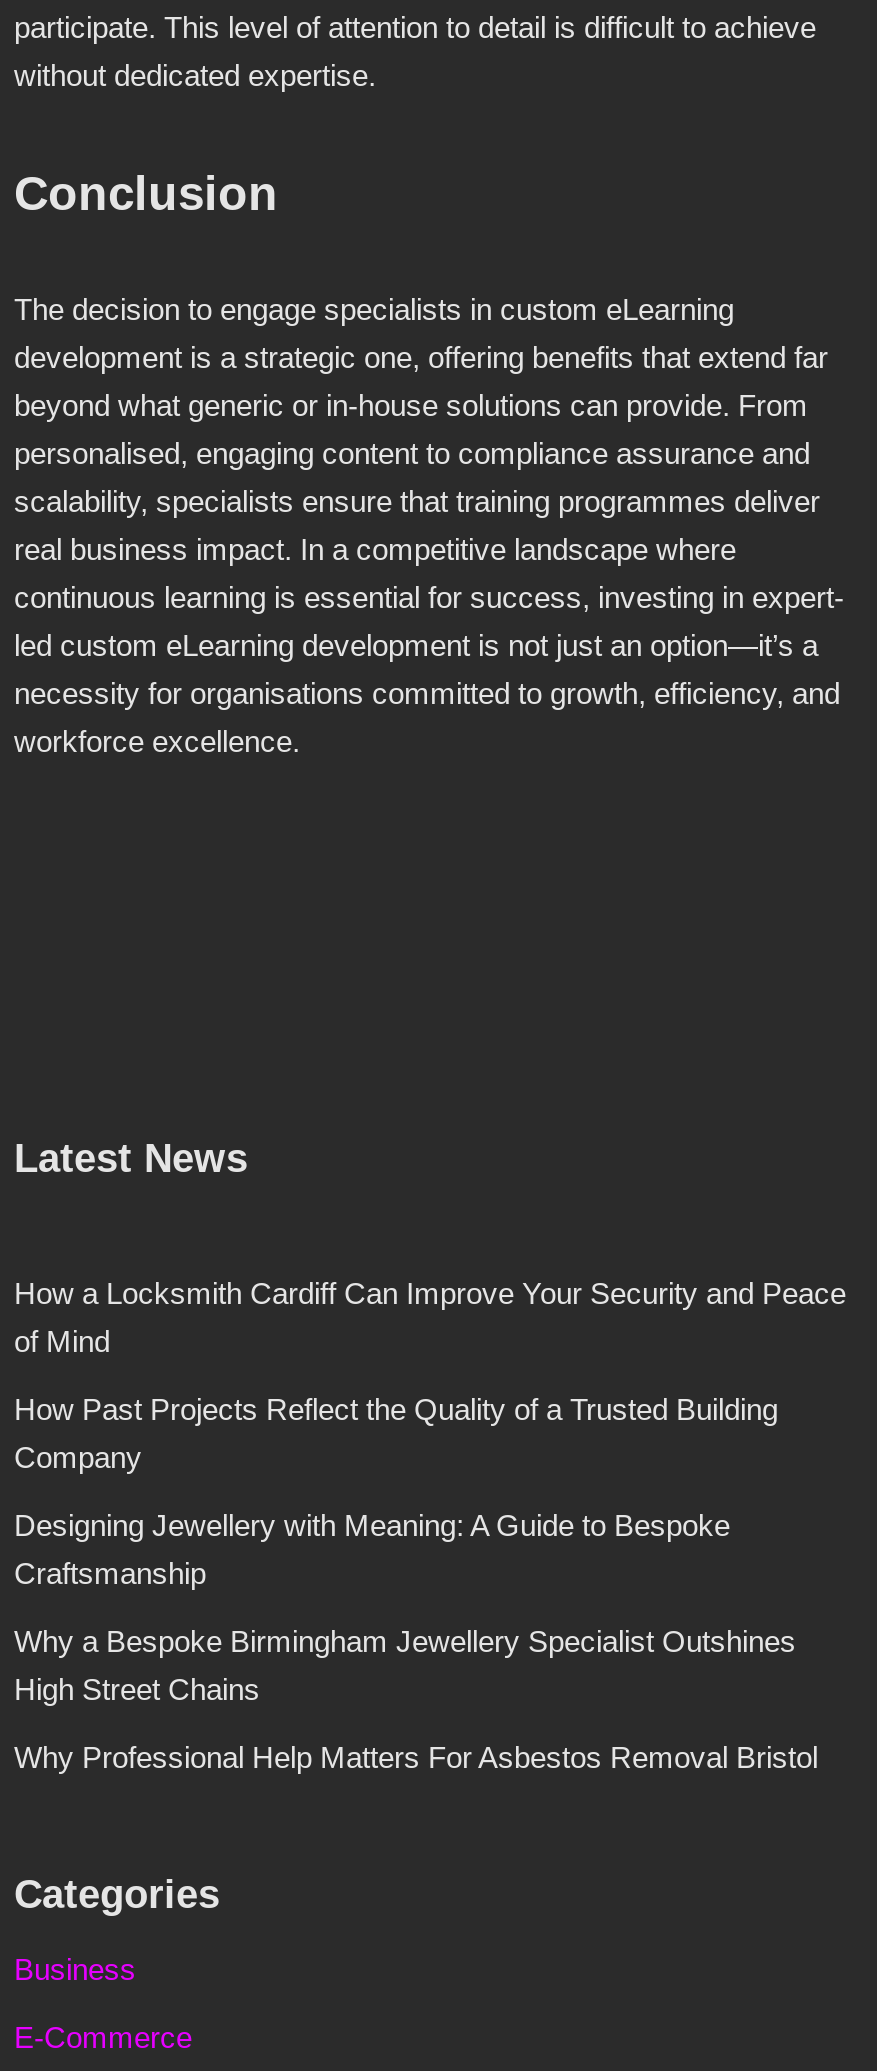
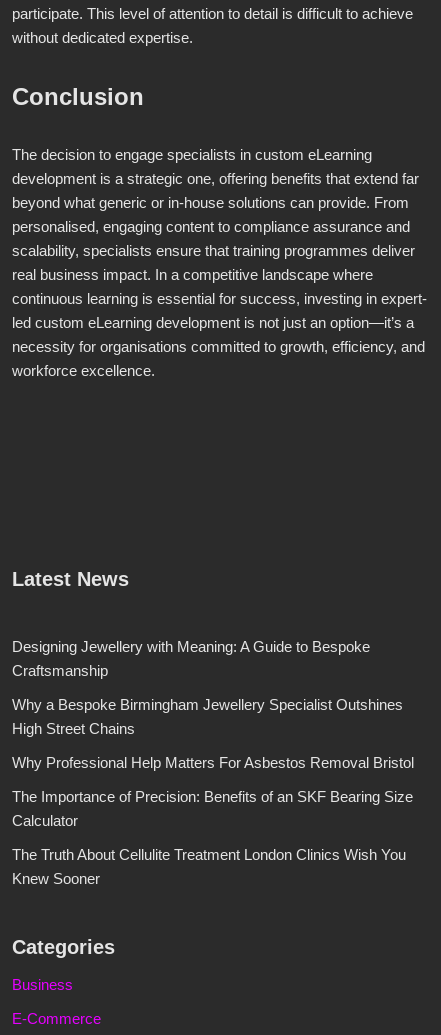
- How a Locksmith Cardiff Can Improve Your Security and Peace
- of Mind
- How Past Projects Reflect the Quality of a Trusted Building
- Company

moved up: Designing Jewellery with Meaning: A Guide to Bespoke | Craftsmanship | Why a Bespoke Birmingham Jewellery Specialist Outshines | High Street Chains | Why Professional Help Matters For Asbestos Removal Bristol

+ The Importance of Precision: Benefits of an SKF Bearing Size
+ Calculator
+ The Truth About Cellulite Treatment London Clinics Wish You
+ Knew Sooner
